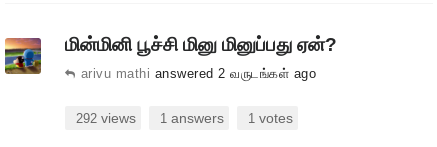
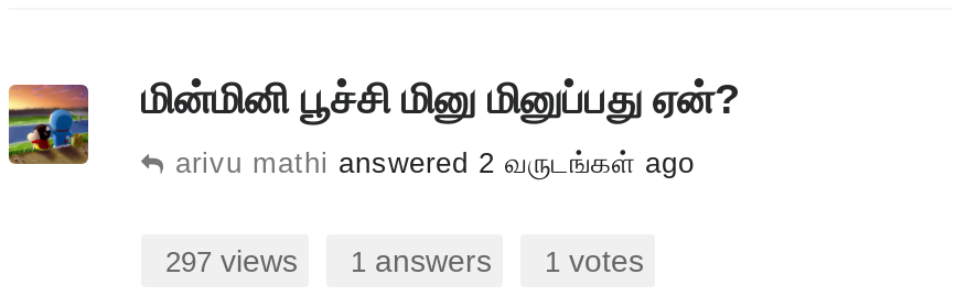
- 292 views 1 answers 1 votes
+ 297 views 1 answers 1 votes
